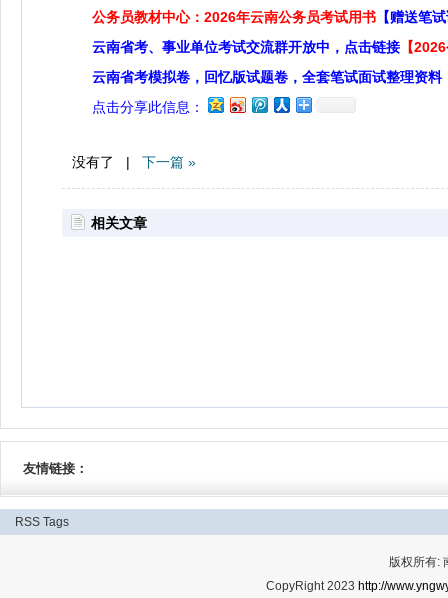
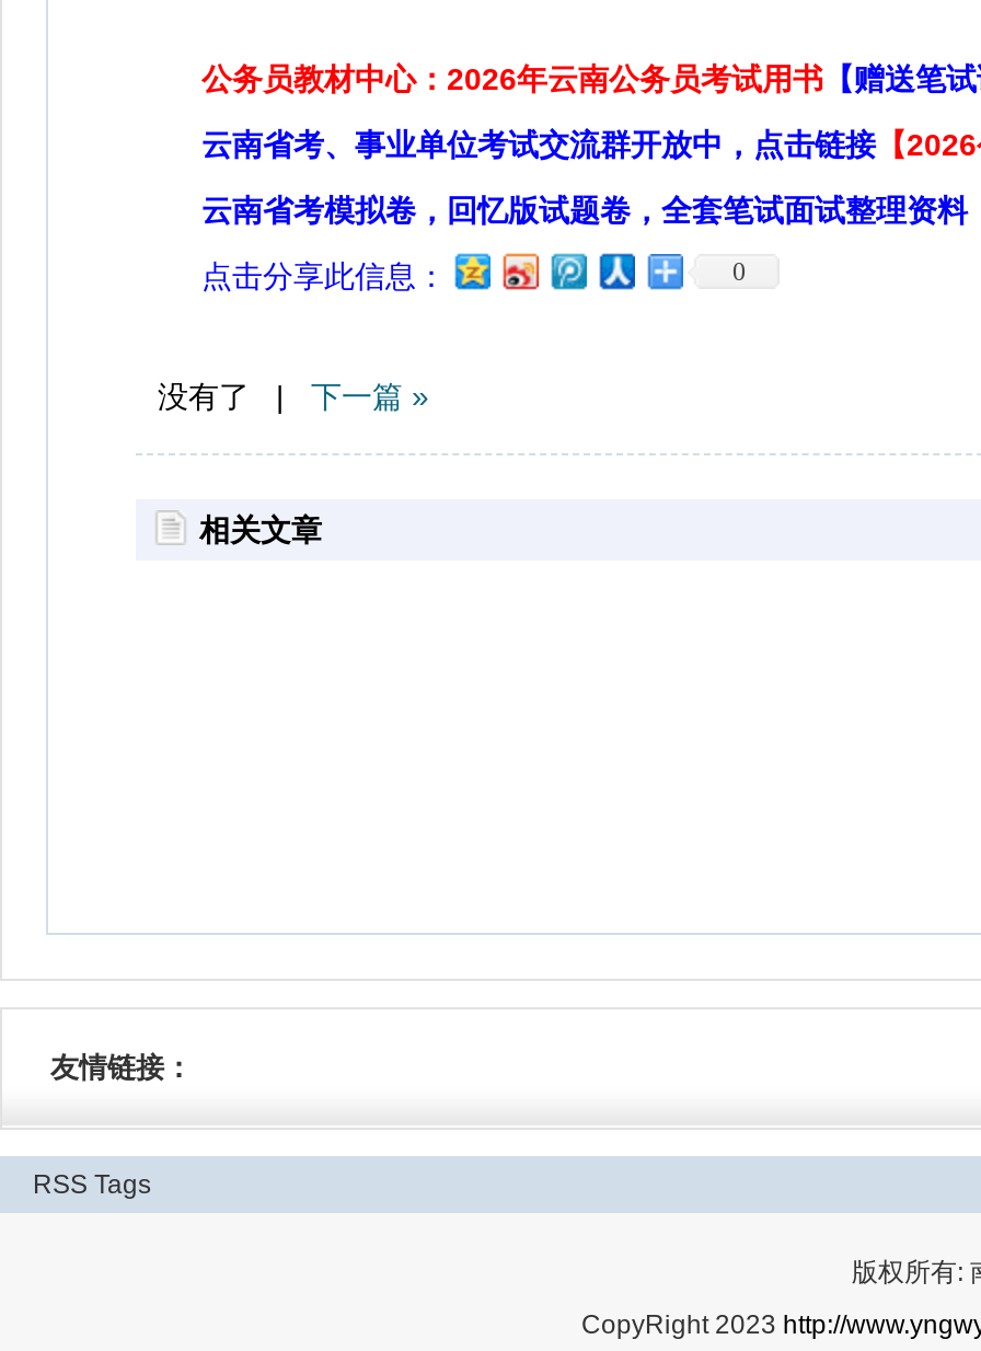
+ 0
